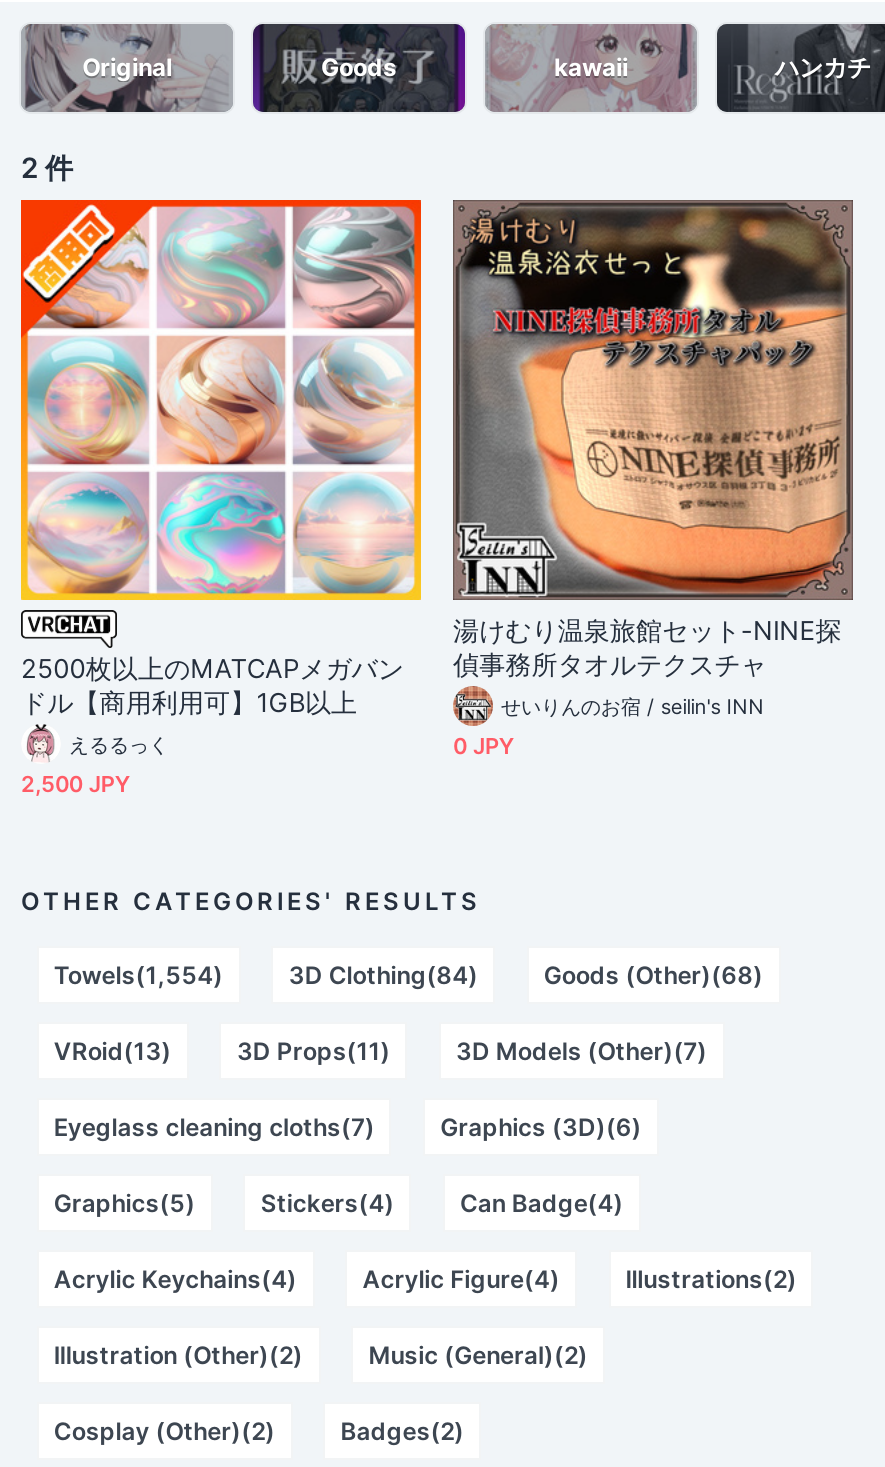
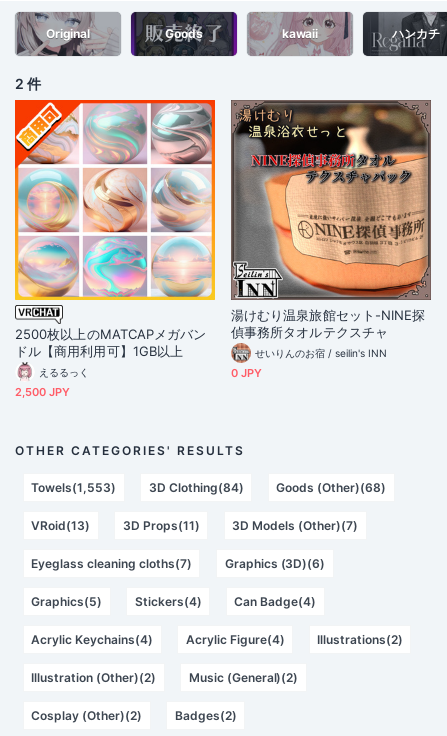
- Towels(1,554)
+ Towels(1,553)
